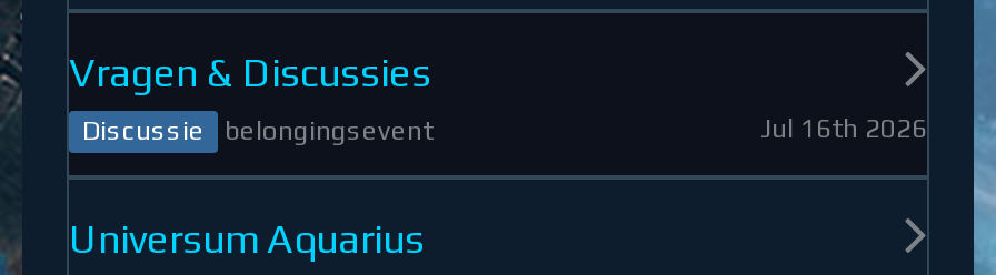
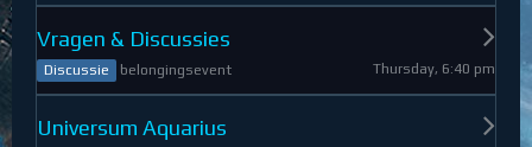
- Jul 16th 2026
+ Thursday, 6:40 pm
